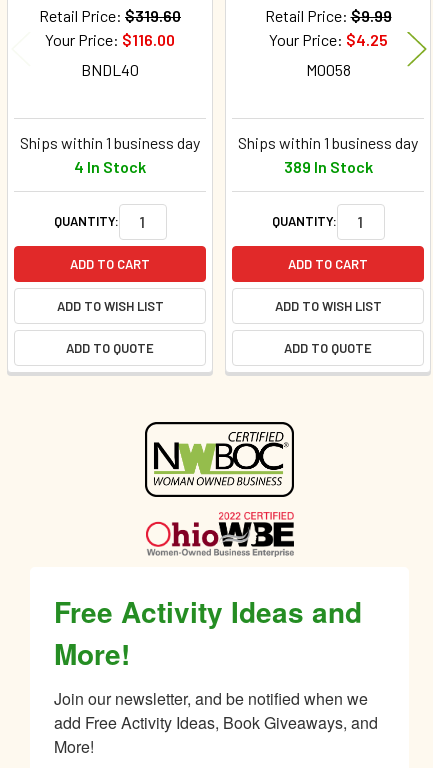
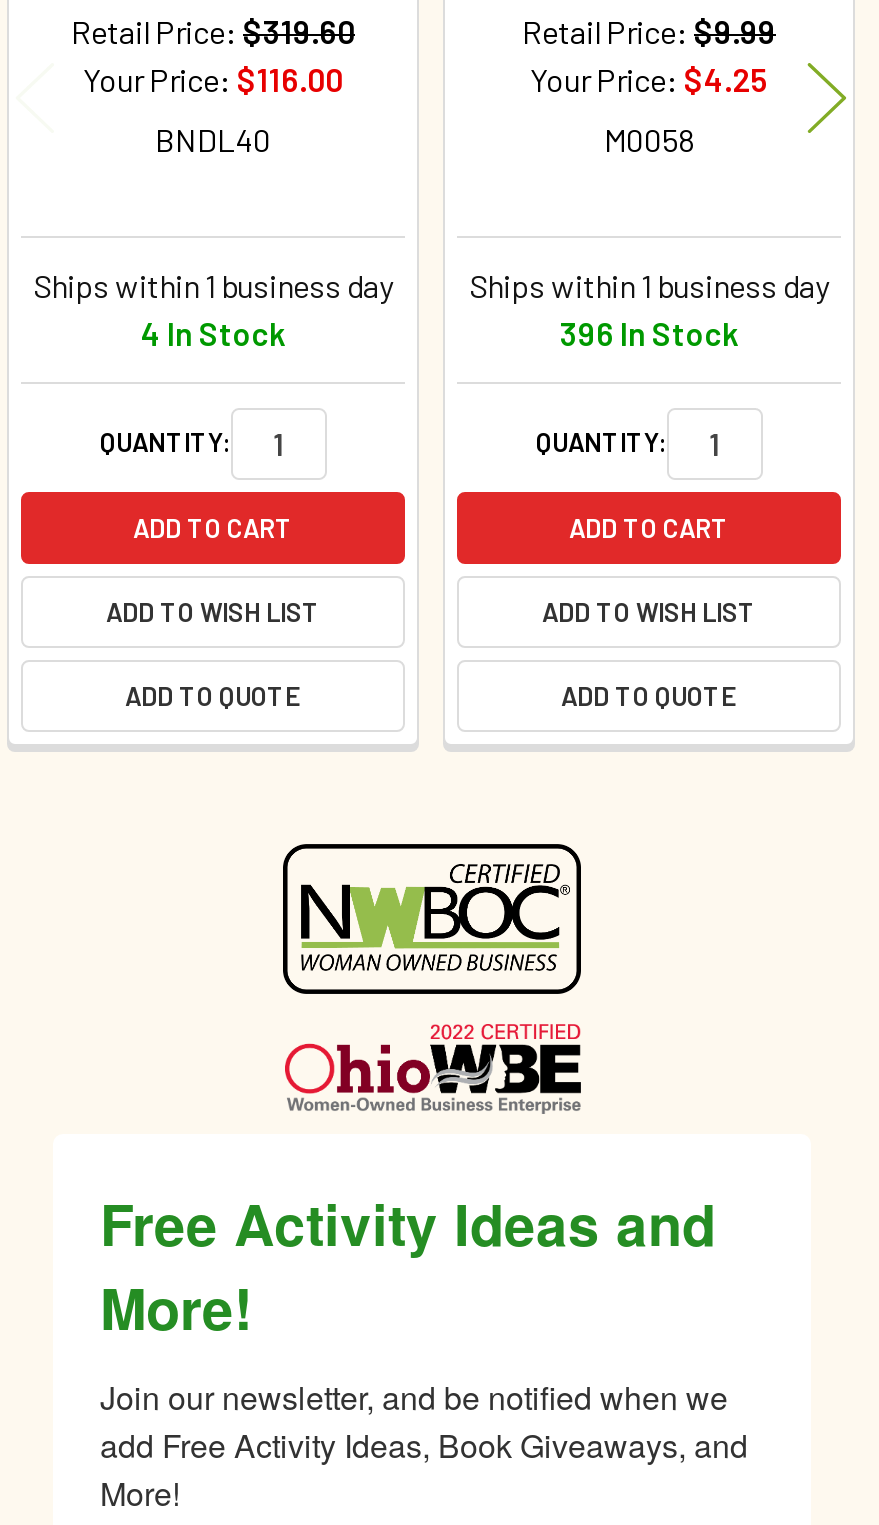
- 389 In Stock
+ 396 In Stock
